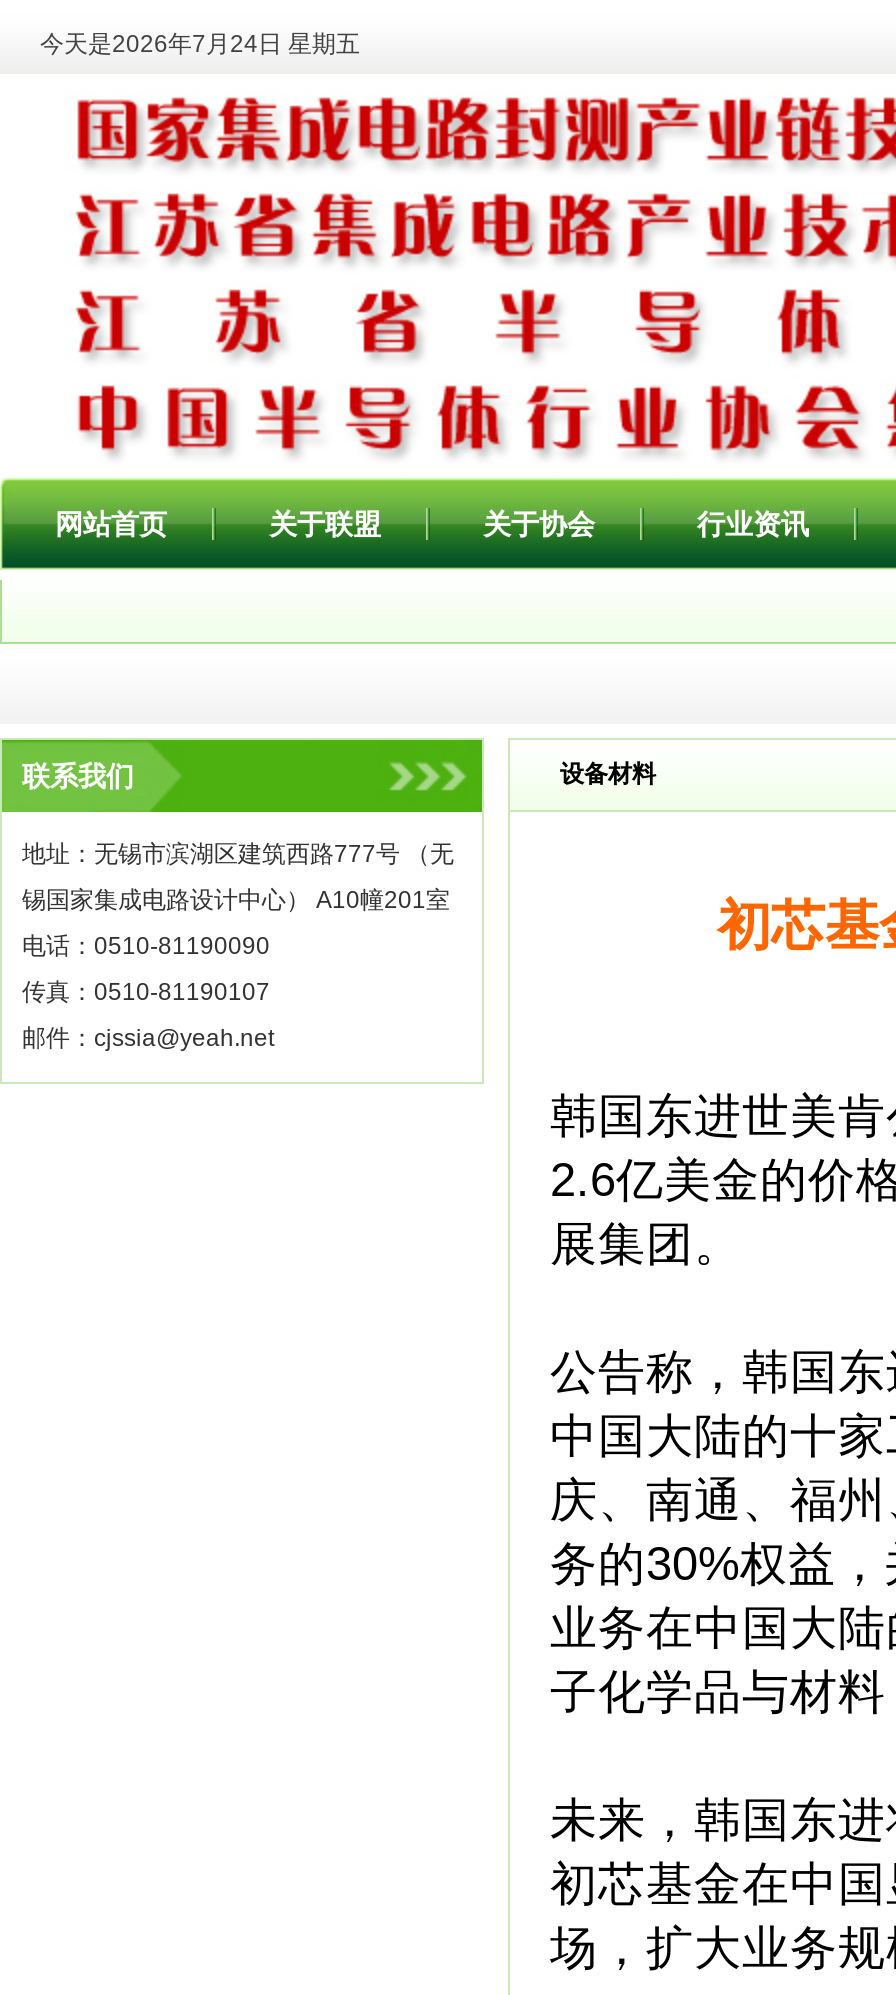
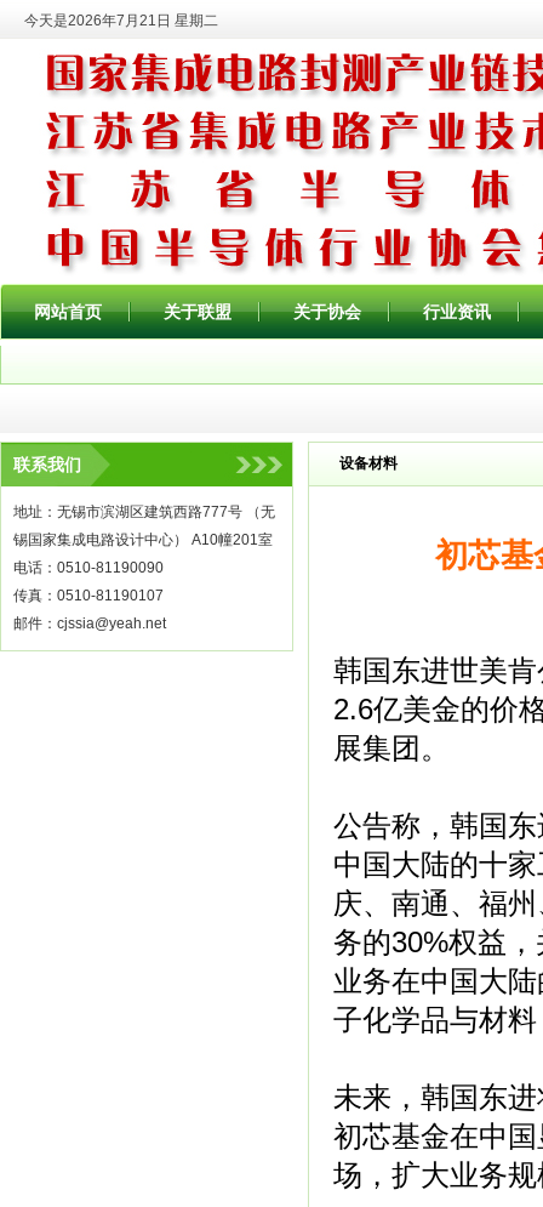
- 今天是2026年7月24日 星期五
+ 今天是2026年7月21日 星期二
